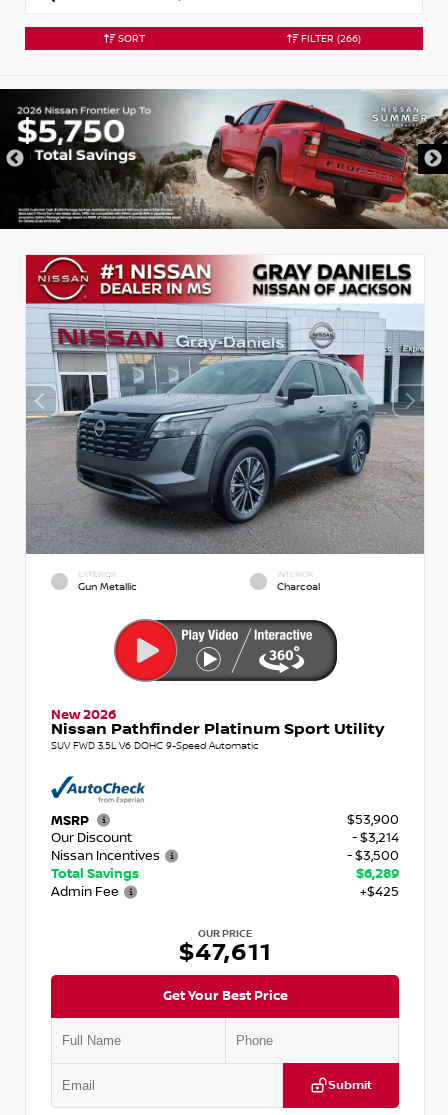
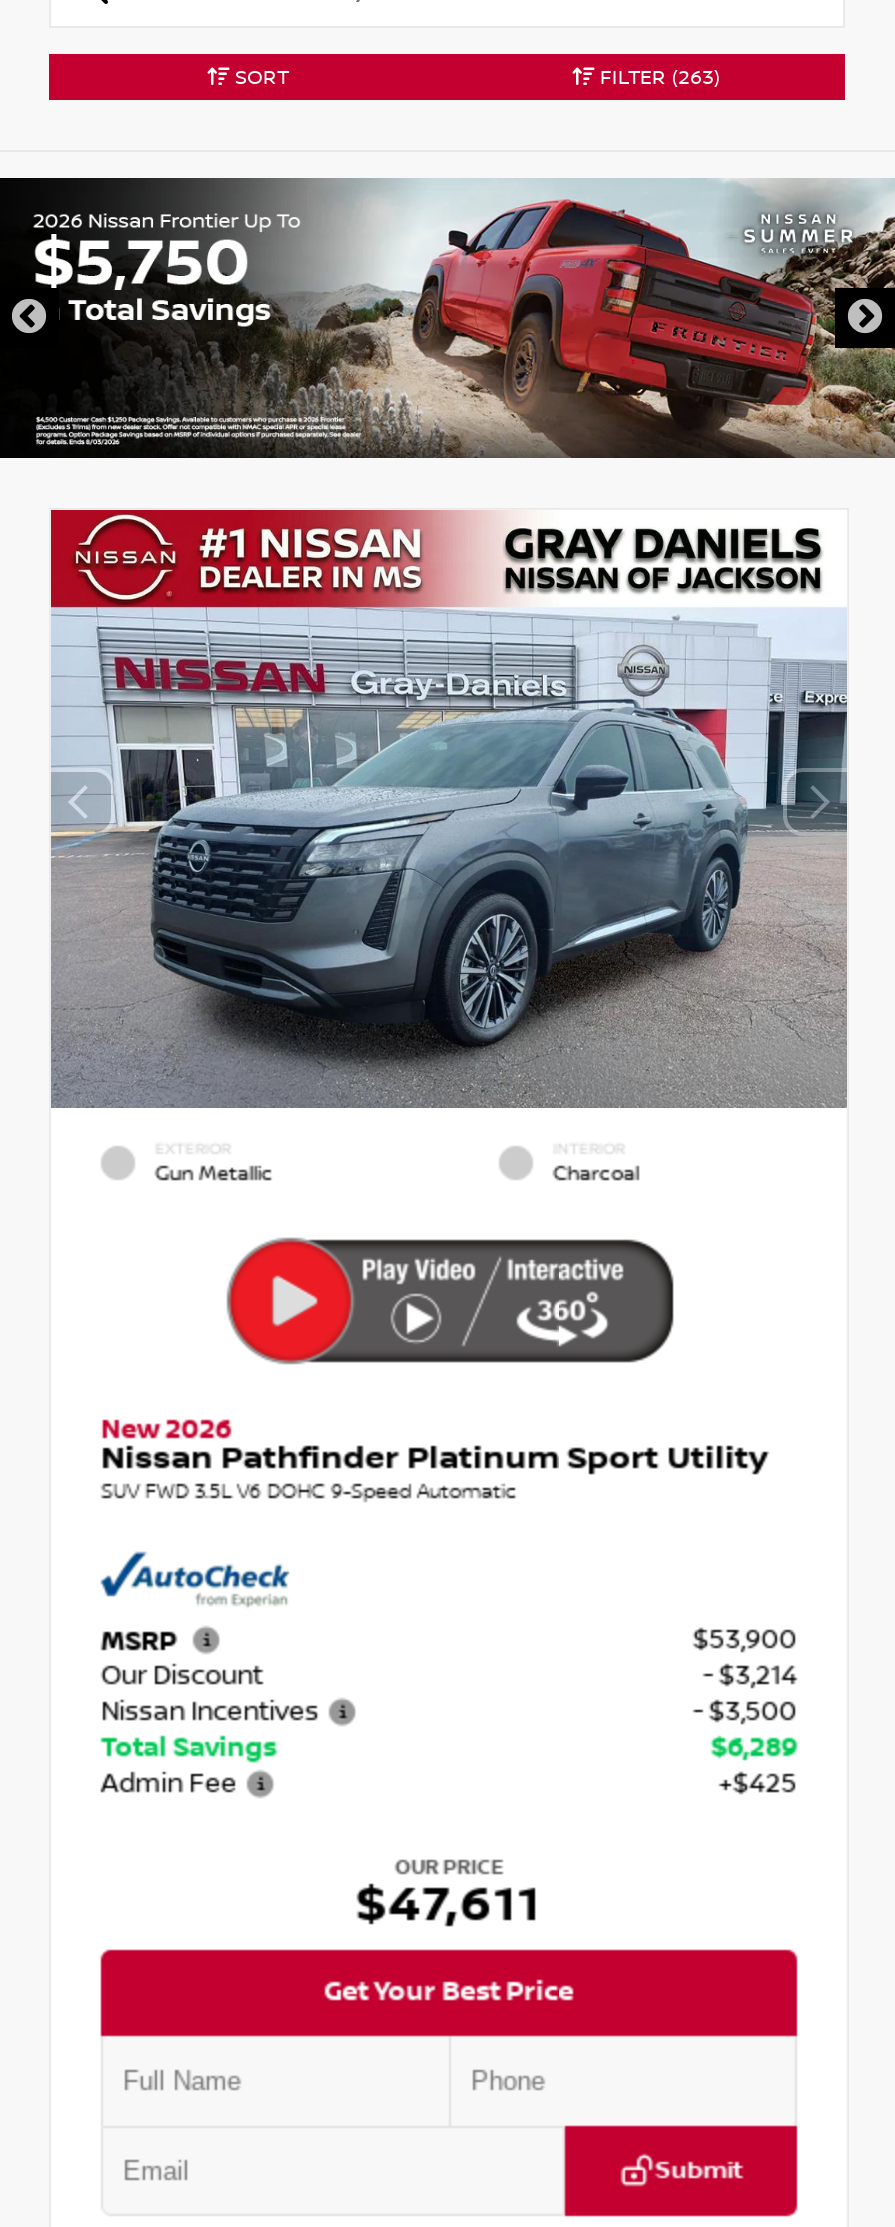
- FILTER (266)
+ FILTER (263)
